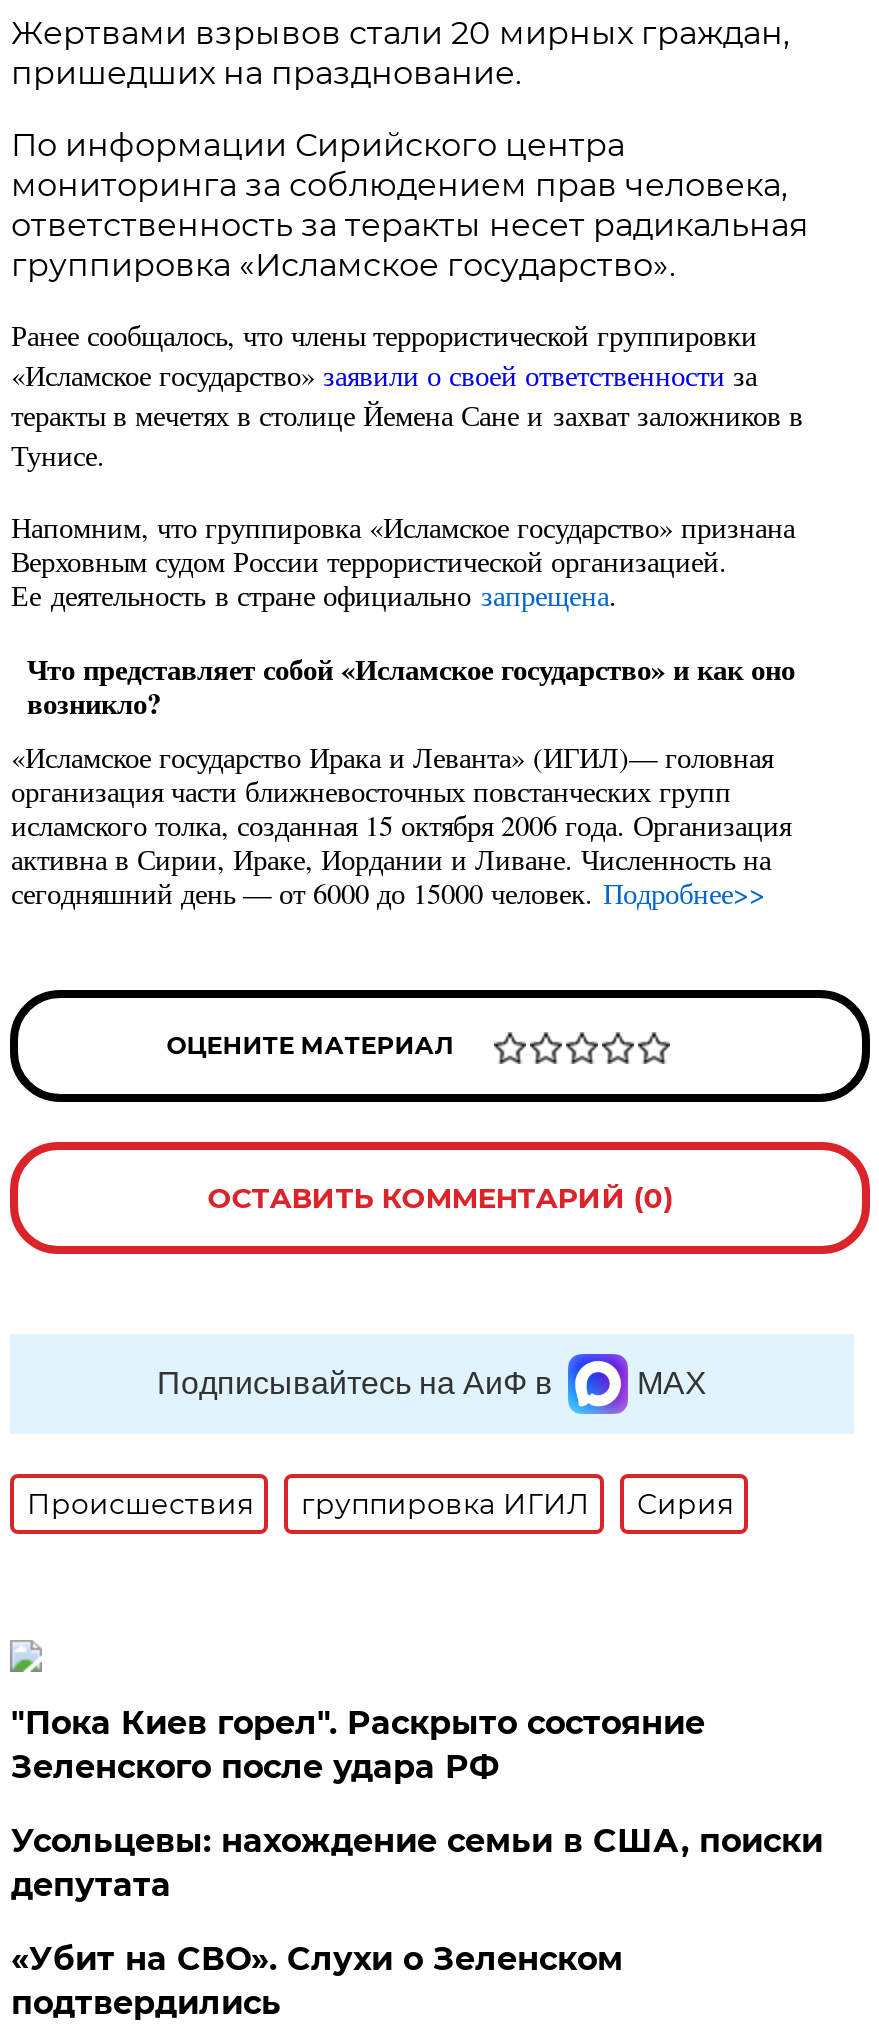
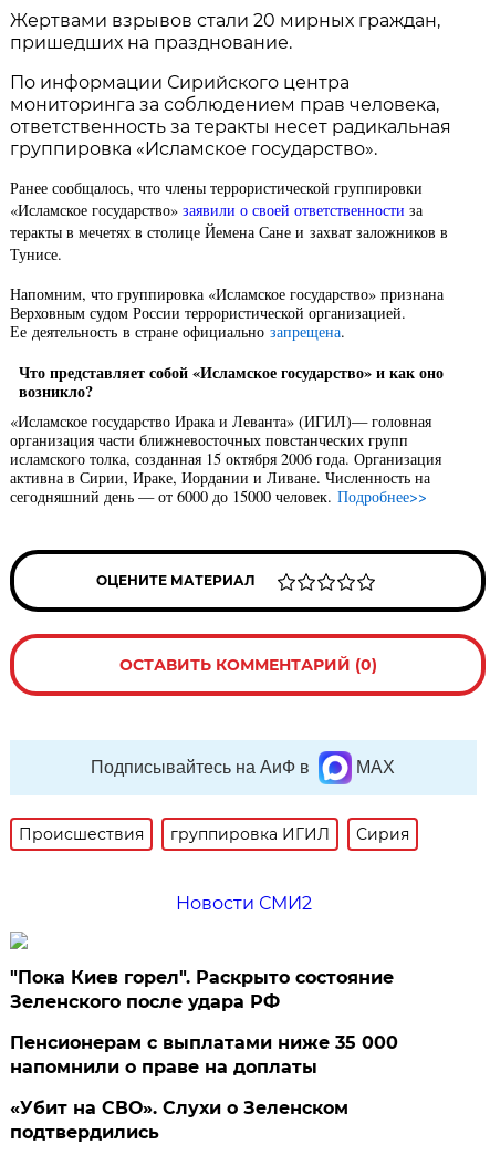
+ Новости СМИ2

- Усольцевы: нахождение семьи в США, поиски
- депутата
+ Пенсионерам с выплатами ниже 35 000
+ напомнили о праве на доплаты
